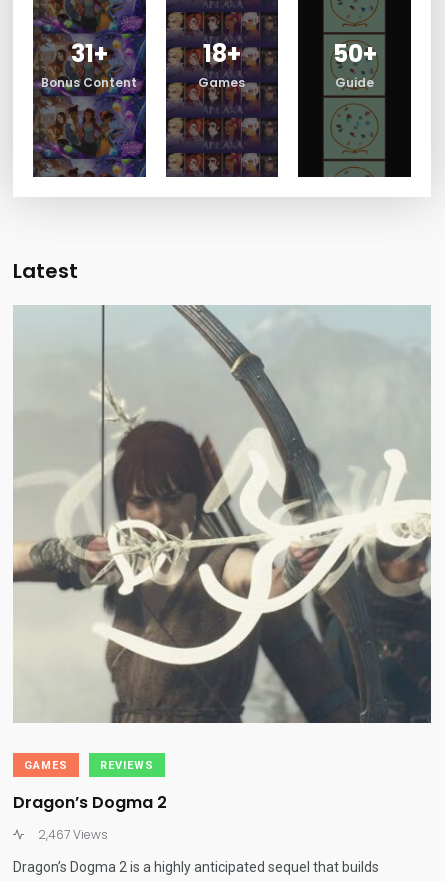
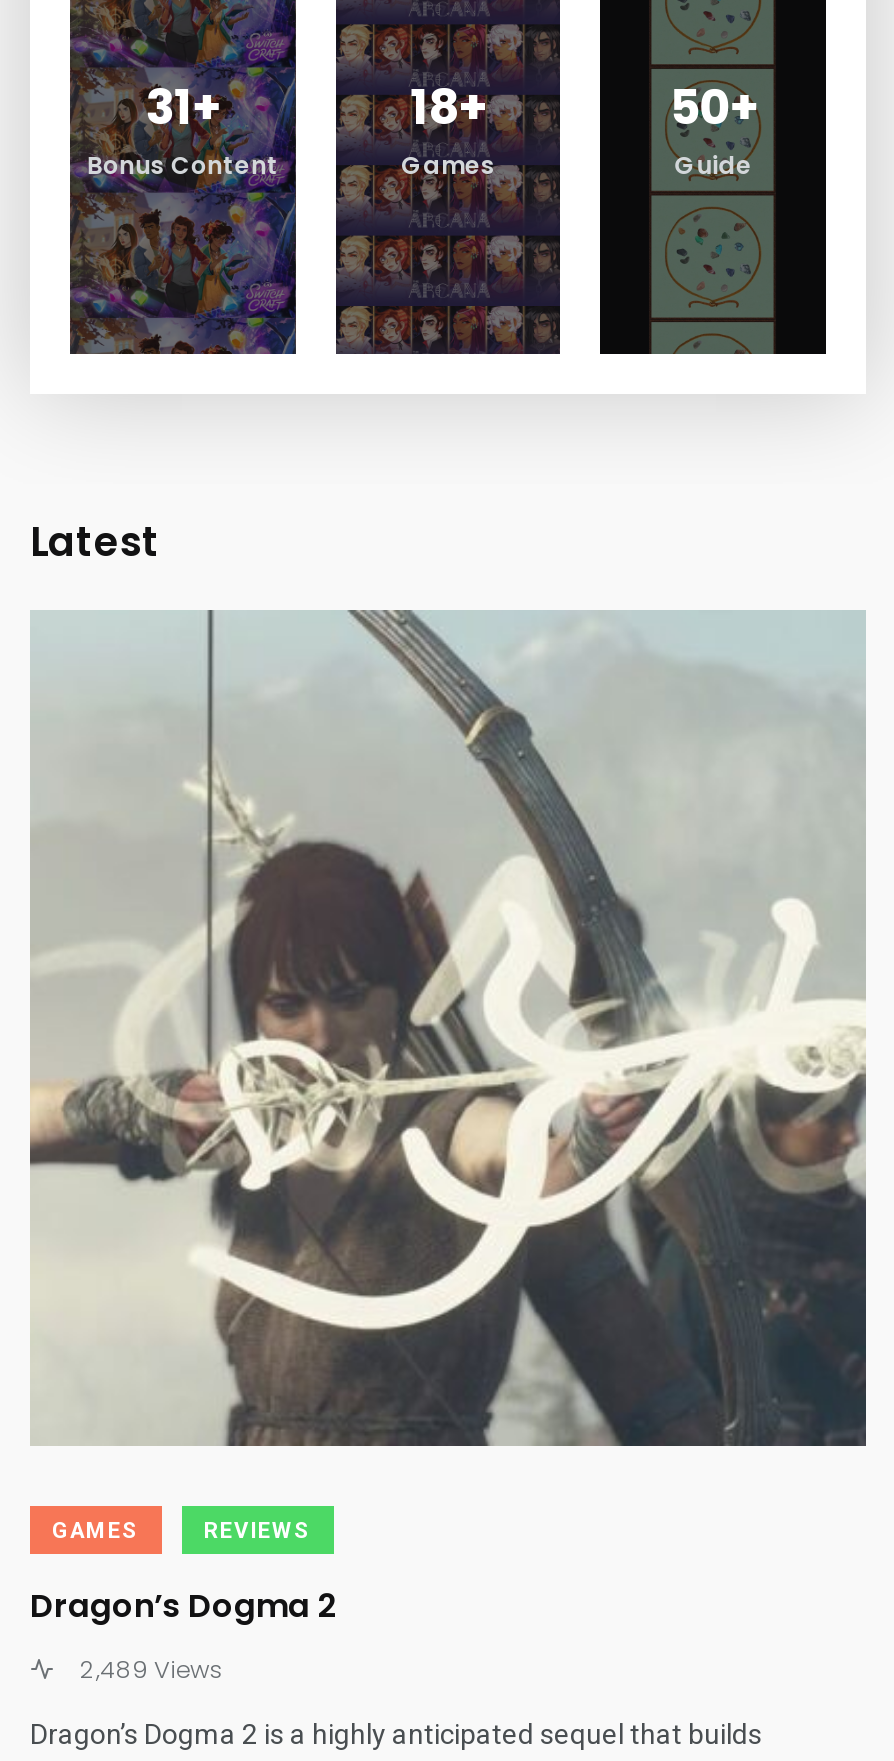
- 2,467 Views
+ 2,489 Views
